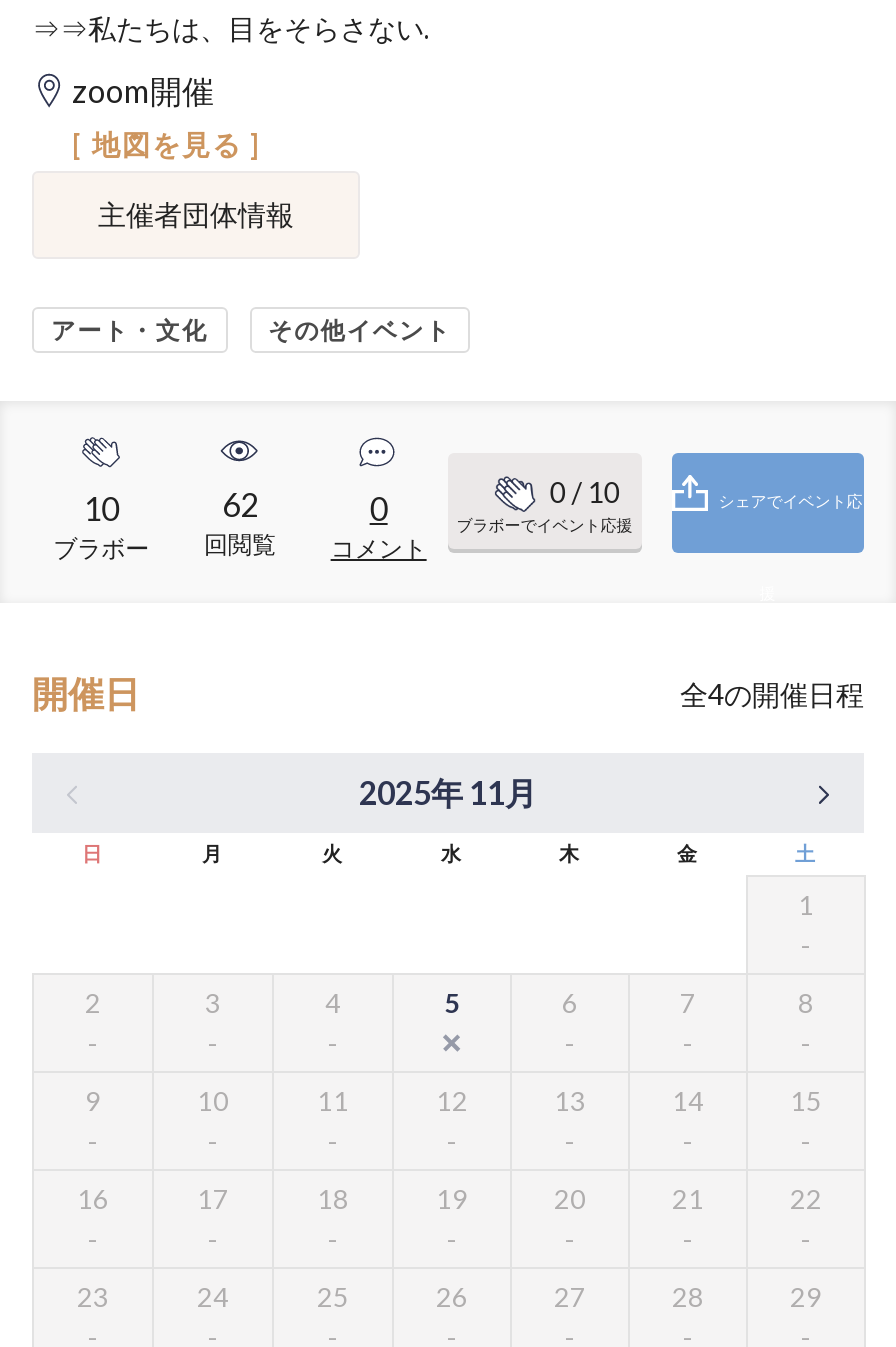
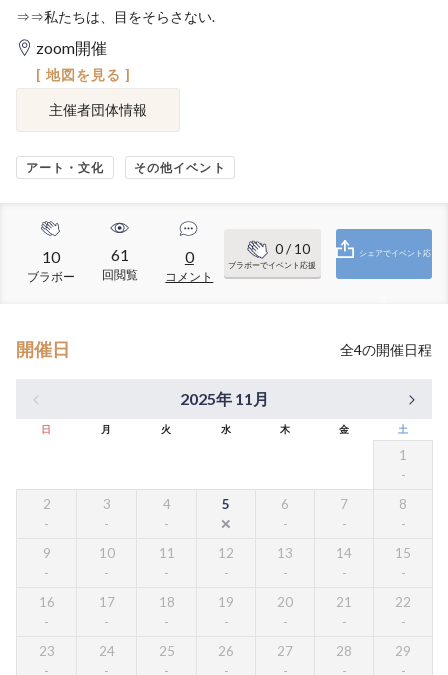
- 62
+ 61
